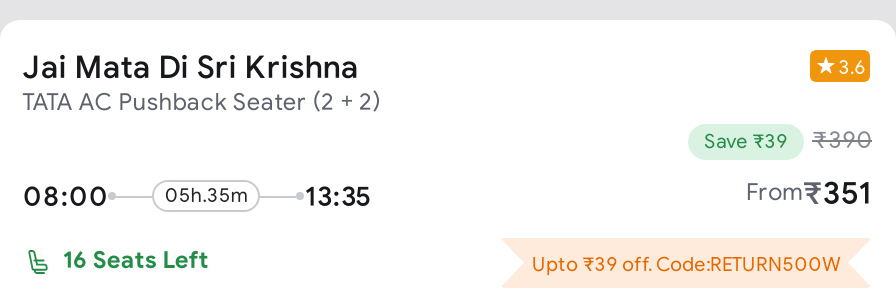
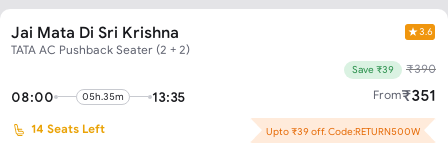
- 16 Seats Left
+ 14 Seats Left
